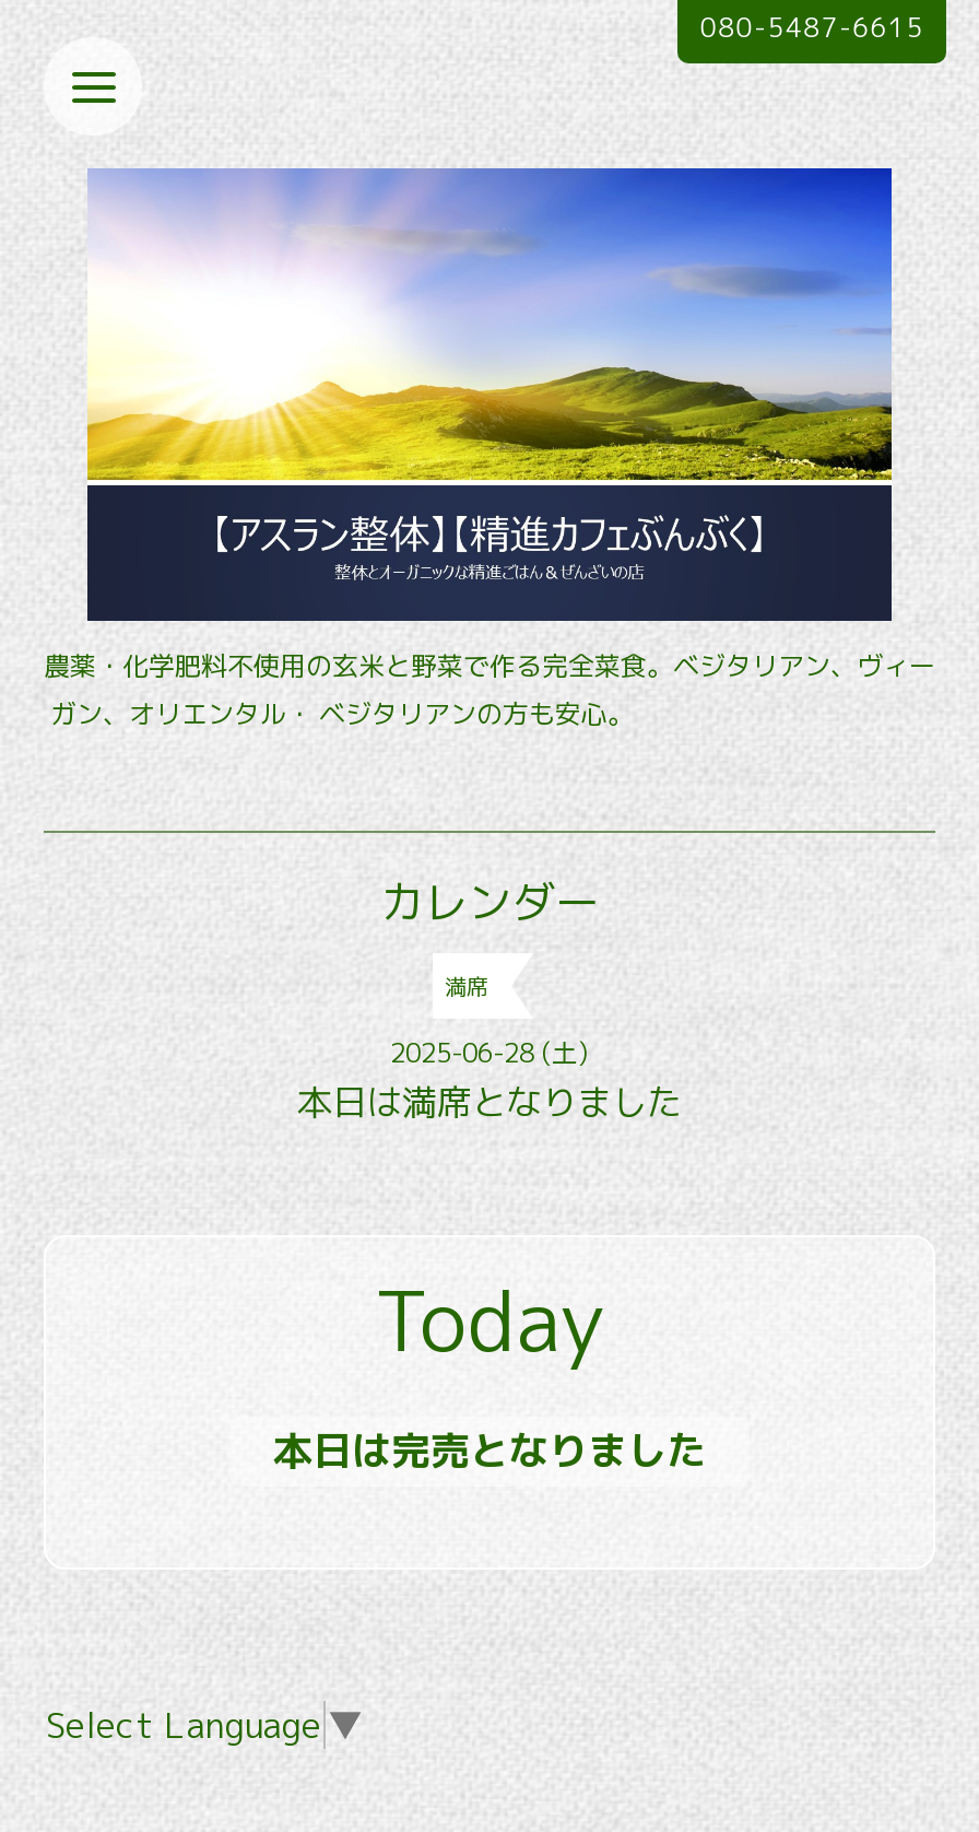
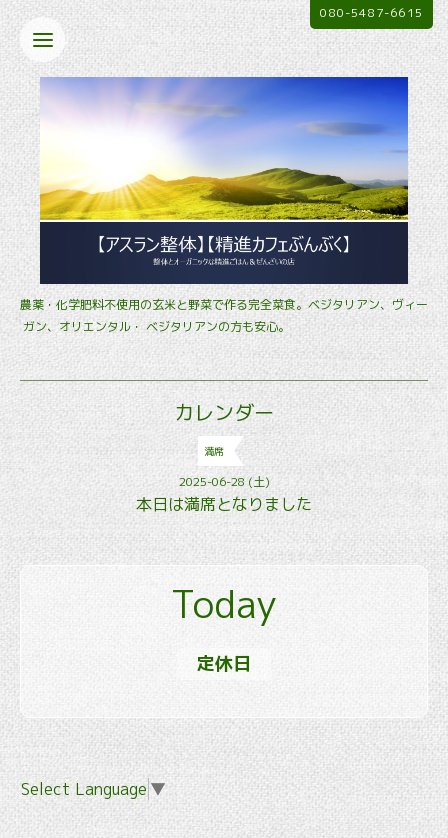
- 本日は完売となりました
+ 定休日
